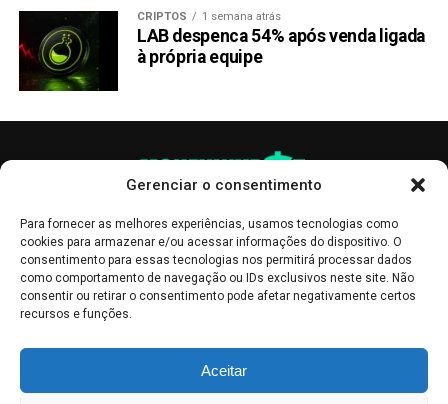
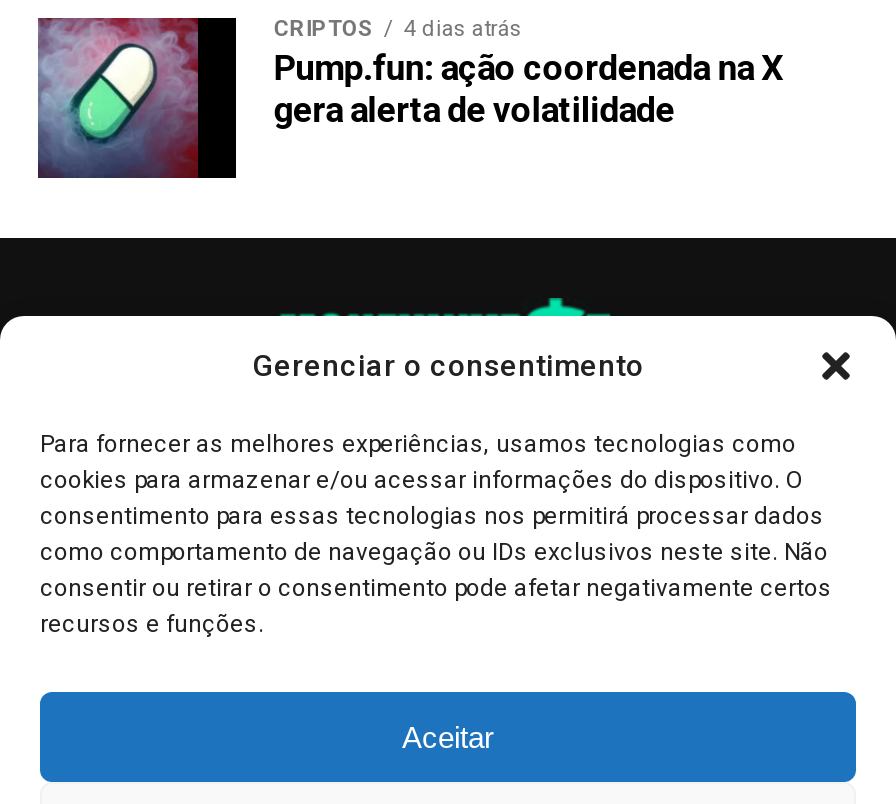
- [image]
- 1 semana atrás
- LAB despenca 54% após venda ligada
- à própria equipe
+ [image]
+ 4 dias atrás
+ Pump.fun: ação coordenada na X
+ gera alerta de volatilidade
